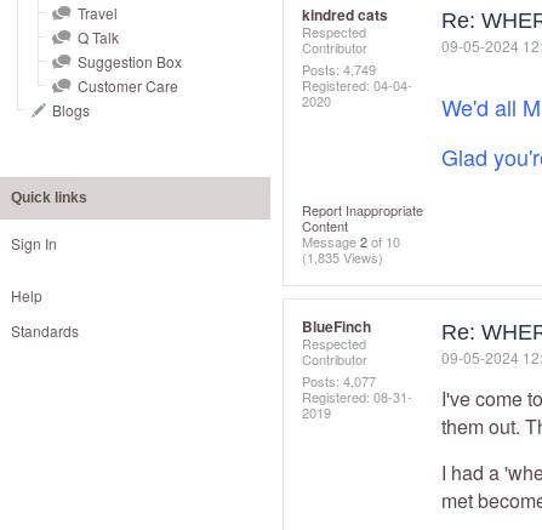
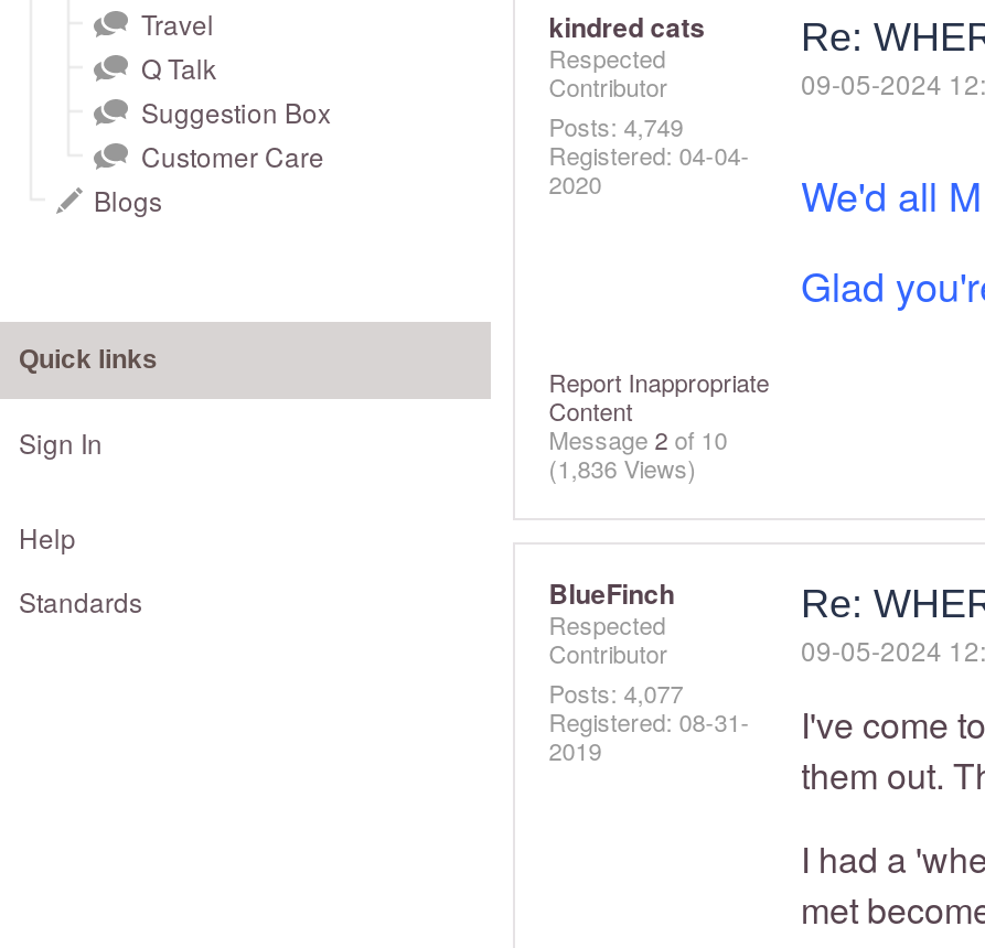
- (1,835 Views)
+ (1,836 Views)
